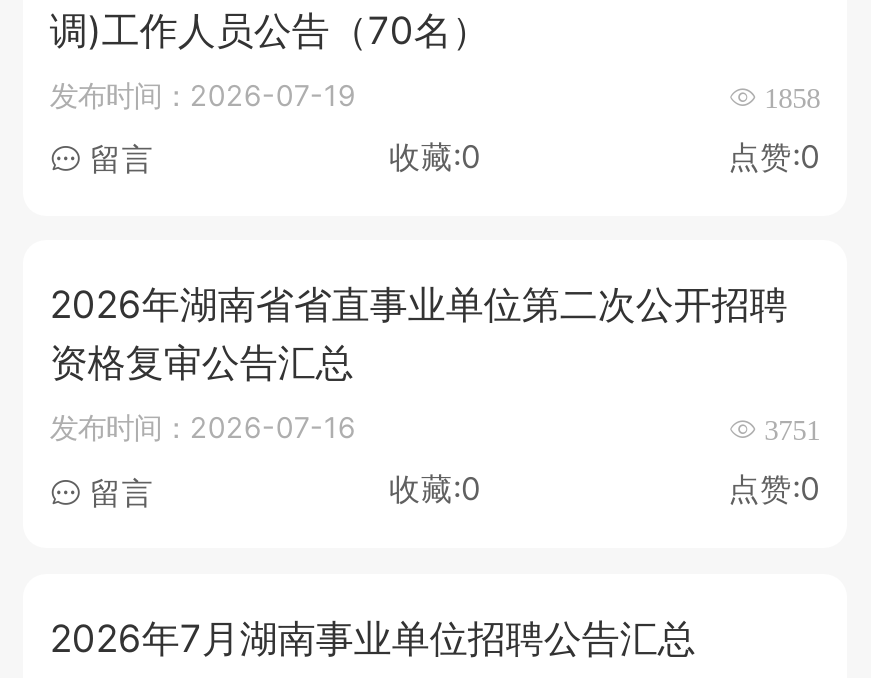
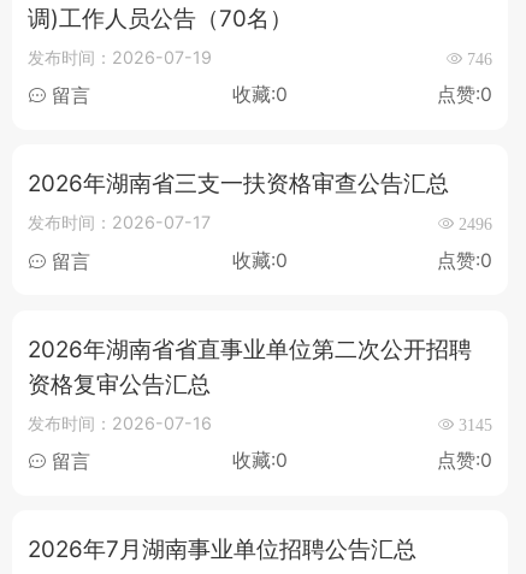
- 1858
+ 746
+ 留言
+ 收藏:0
+ 点赞:0
+ 2026年湖南省三支一扶资格审查公告汇总
+ 发布时间：2026-07-17
+ 2496

- 3751
+ 3145
